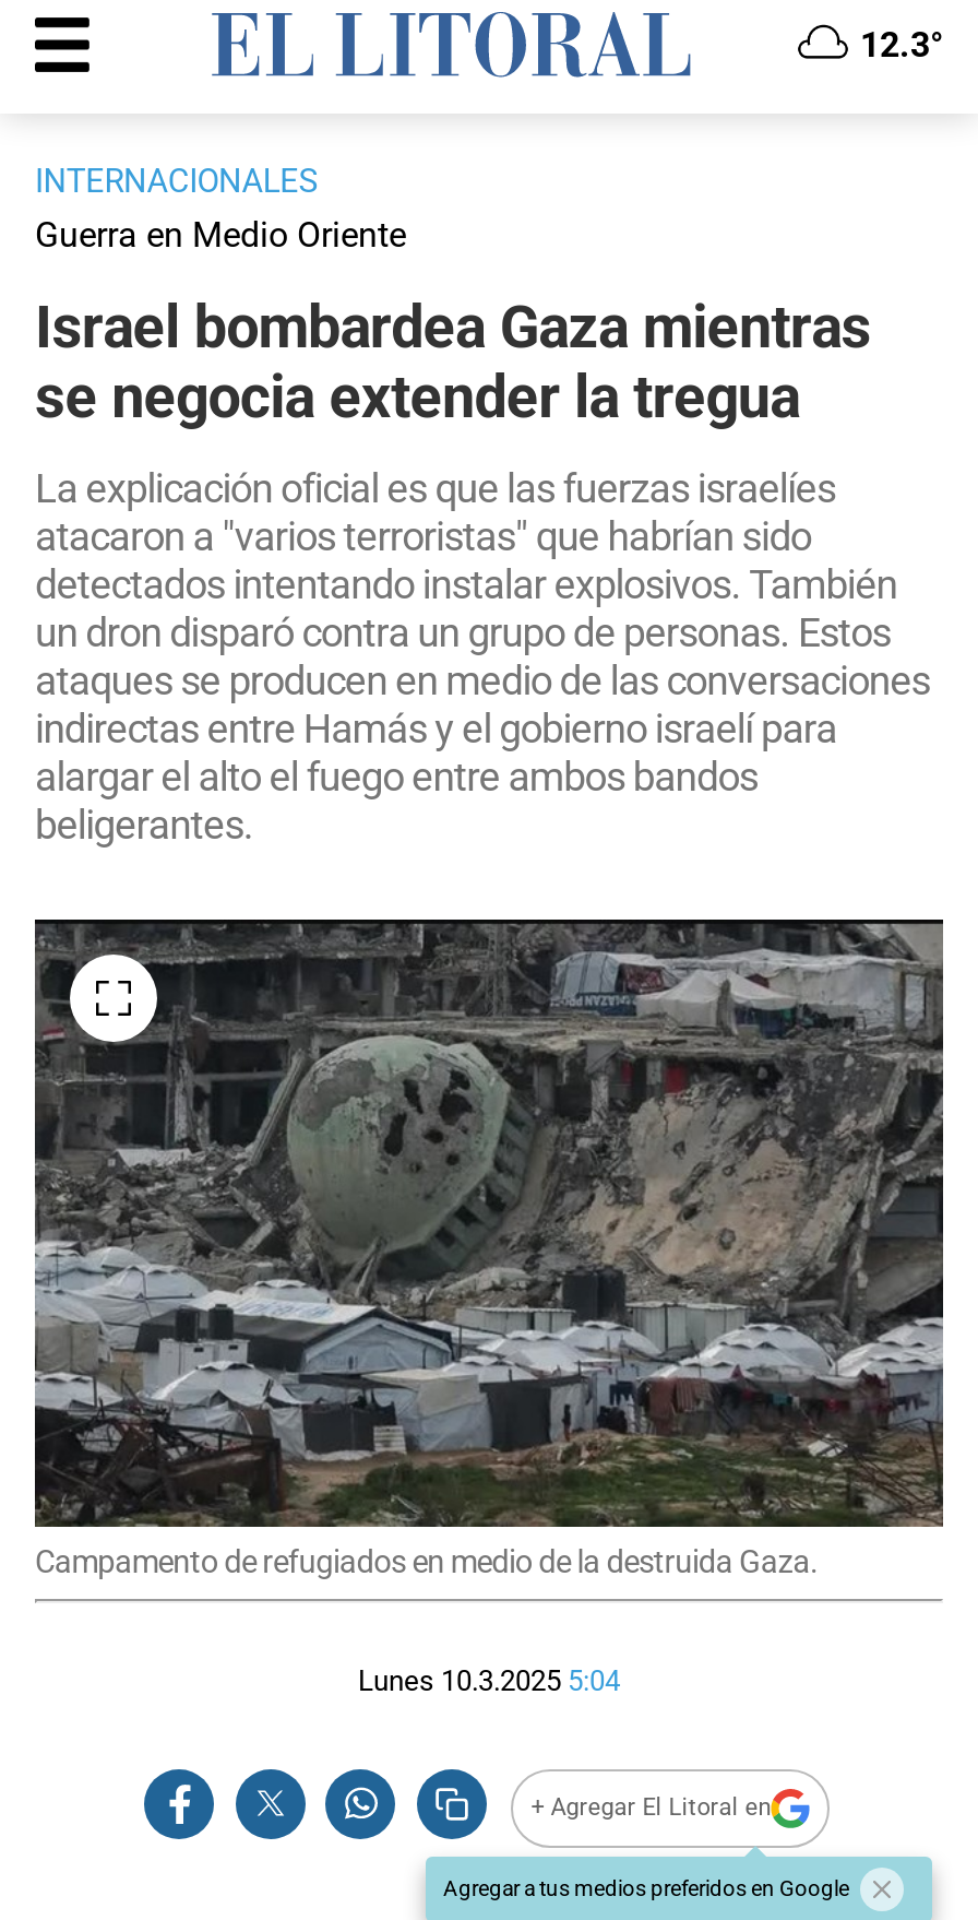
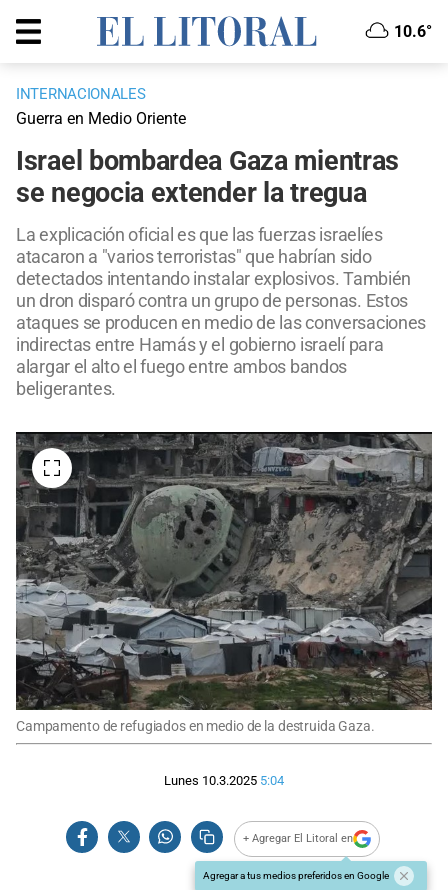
- 12.3°
+ 10.6°
